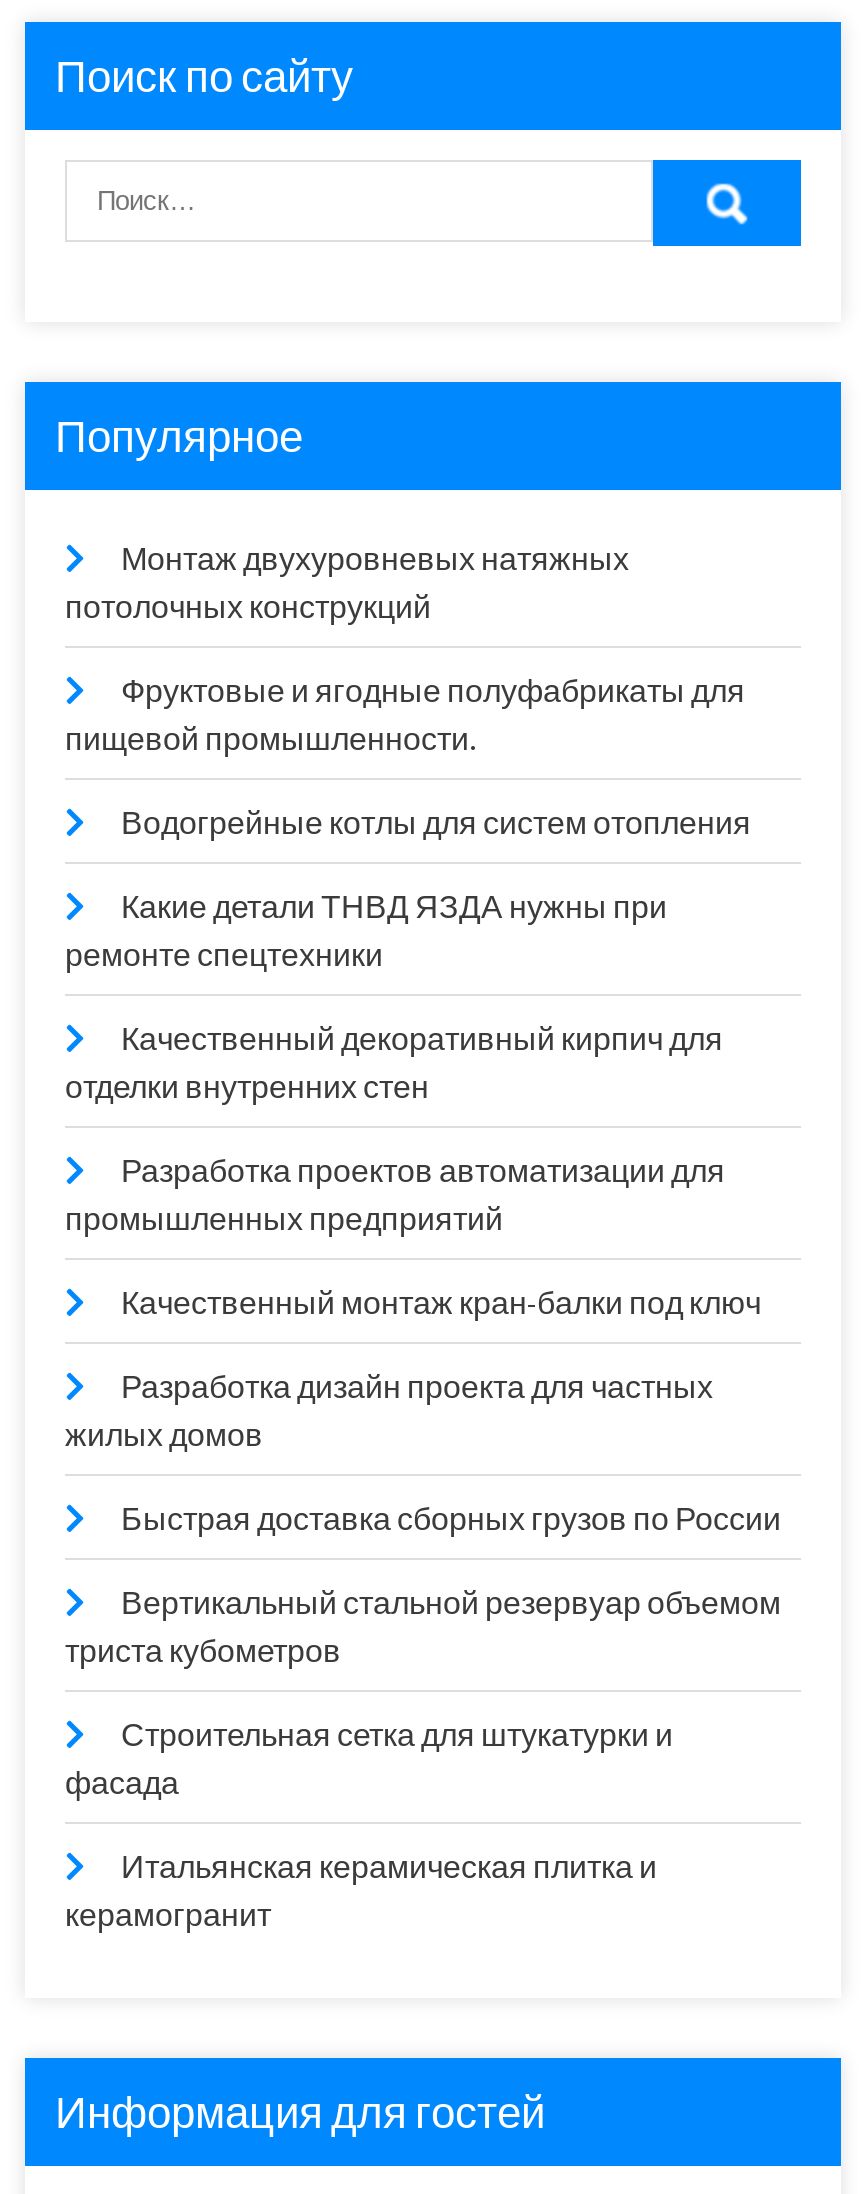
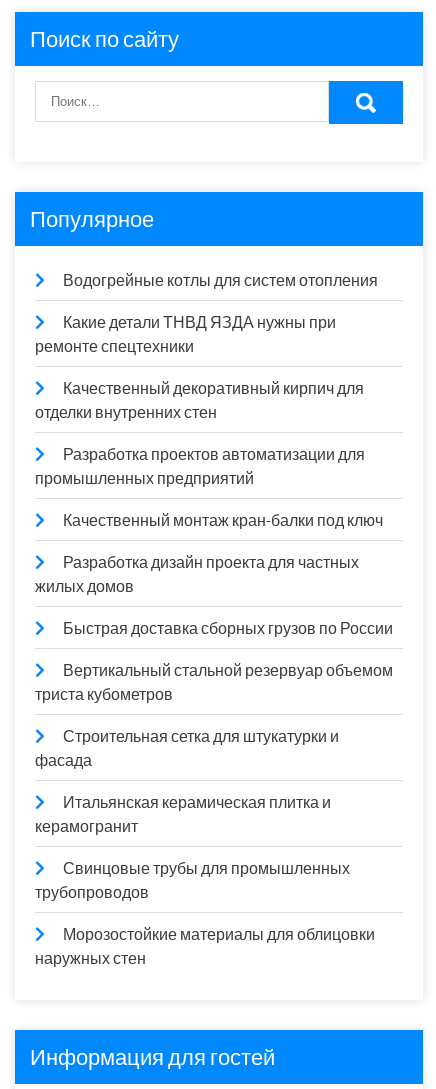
- Монтаж двухуровневых натяжных
- потолочных конструкций
- Фруктовые и ягодные полуфабрикаты для
- пищевой промышленности.

moved up: Водогрейные котлы для систем отопления | Какие детали ТНВД ЯЗДА нужны при | ремонте спецтехники | ... | Итальянская керамическая плитка и | керамогранит

+ Свинцовые трубы для промышленных
+ трубопроводов
+ Морозостойкие материалы для облицовки
+ наружных стен
